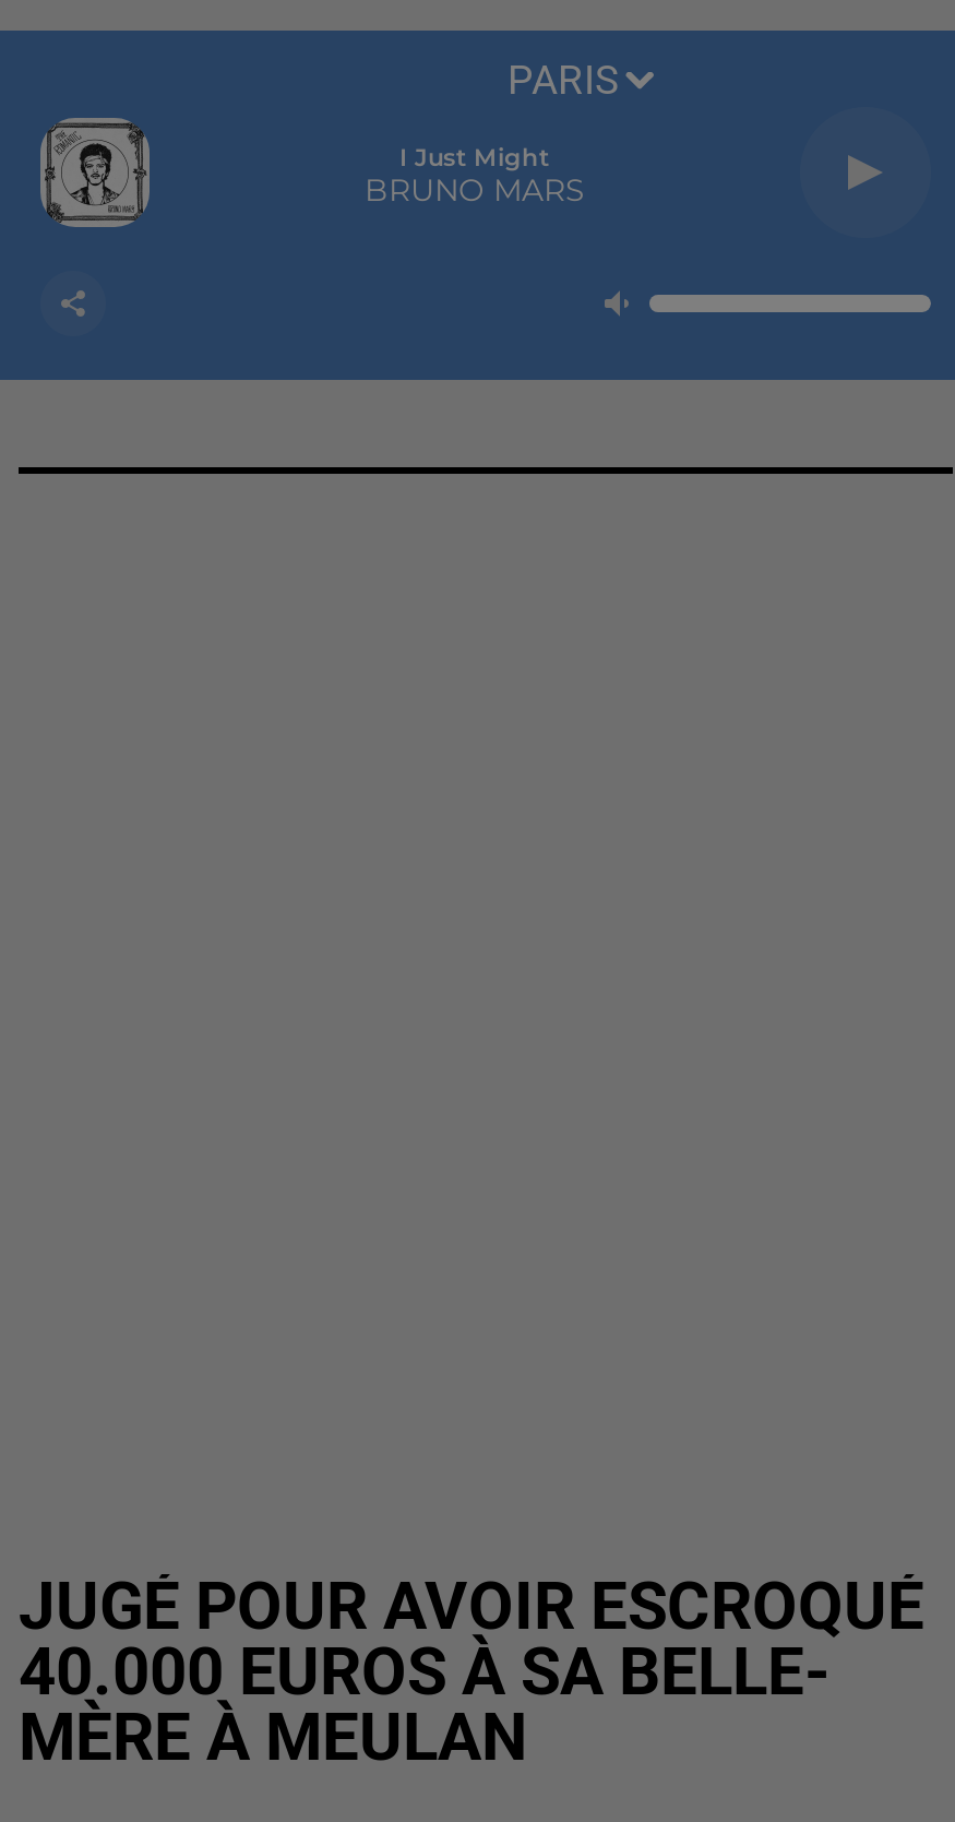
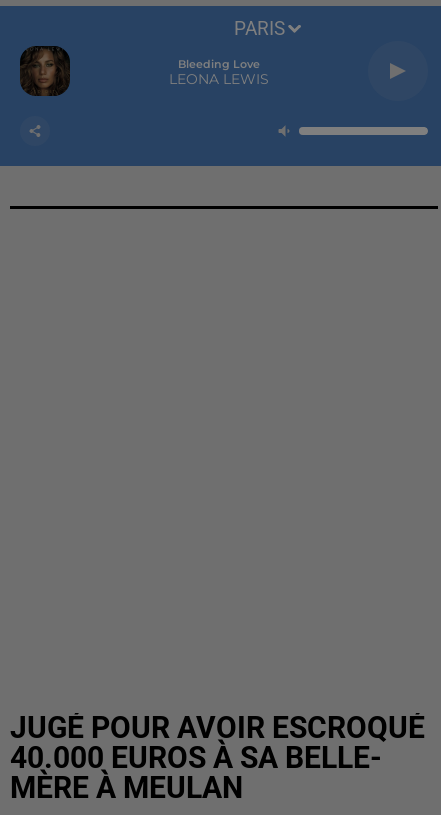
- [image]
+ [image]

- I Just Might
- BRUNO MARS
+ Bleeding Love
+ LEONA LEWIS
